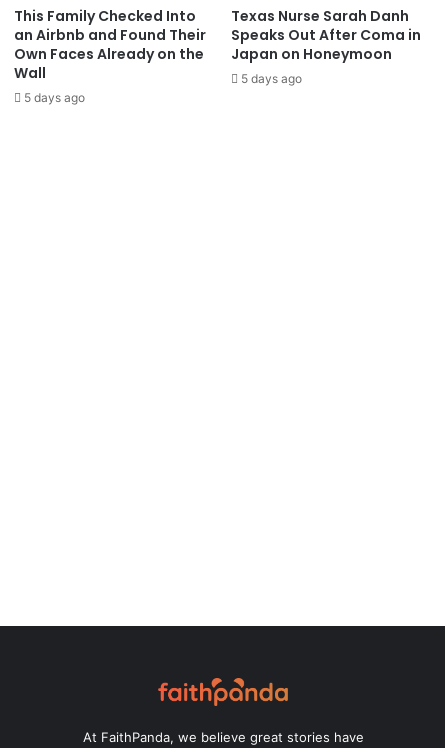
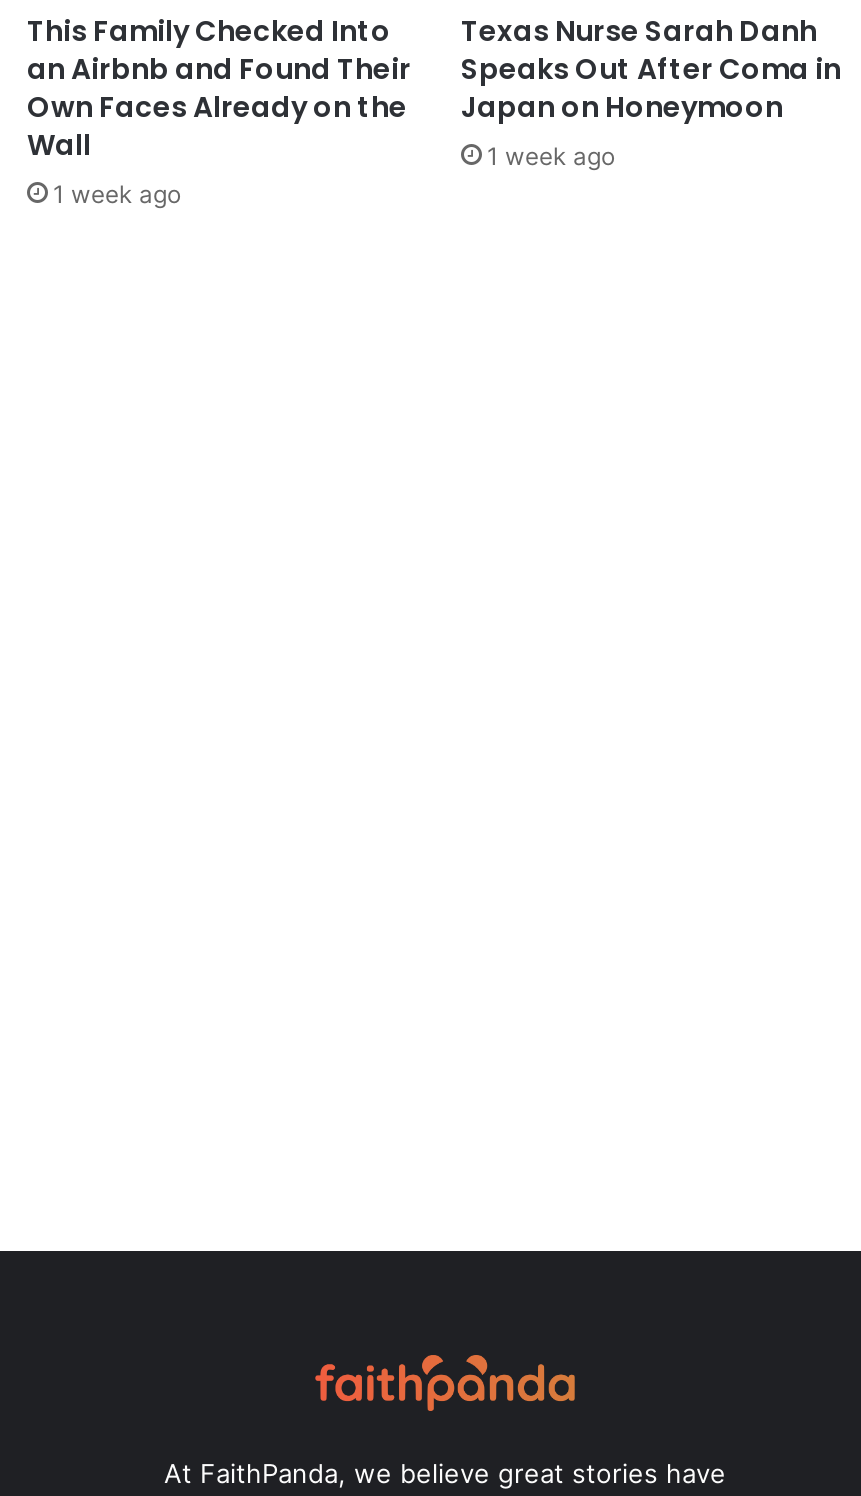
- 5 days ago
+ 1 week ago

- 5 days ago
+ 1 week ago
